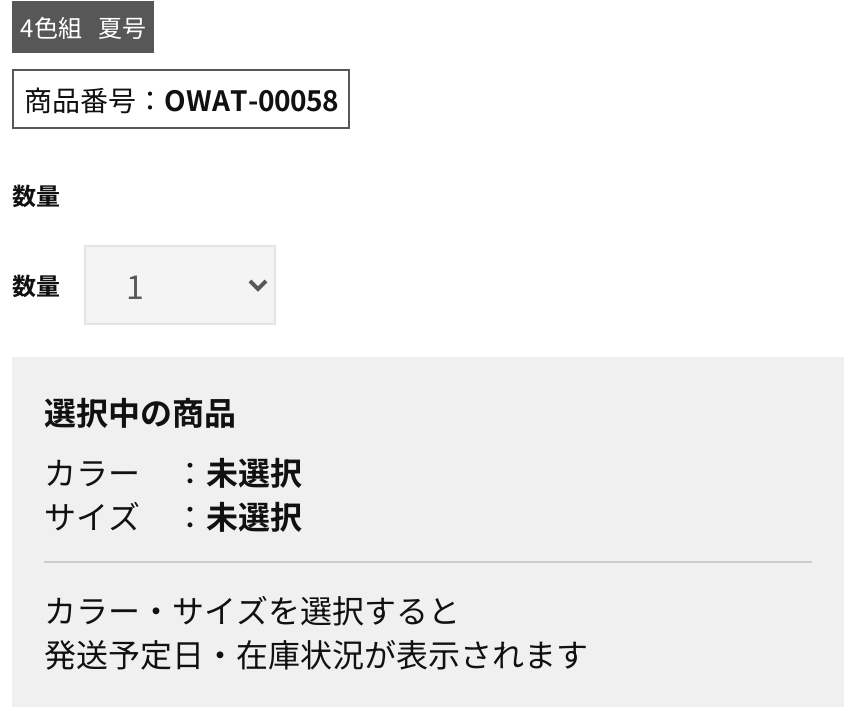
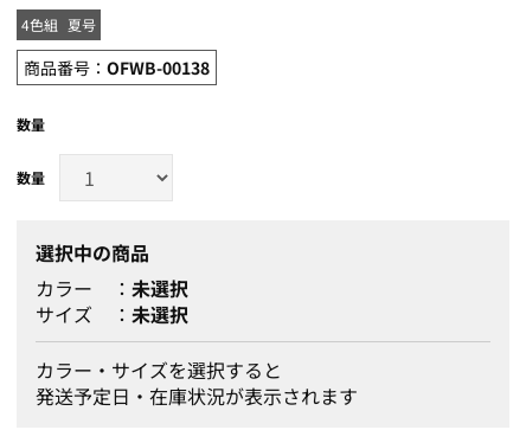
- 商品番号：OWAT-00058
+ 商品番号：OFWB-00138
